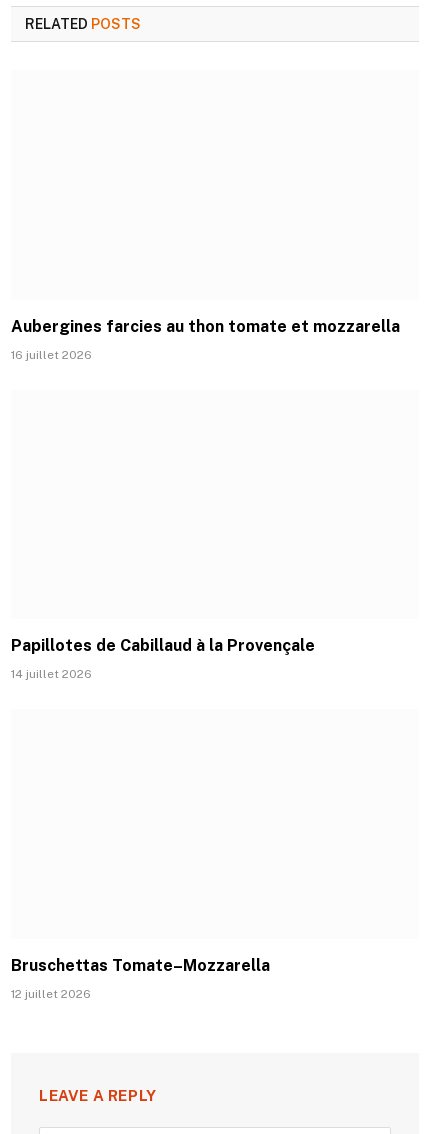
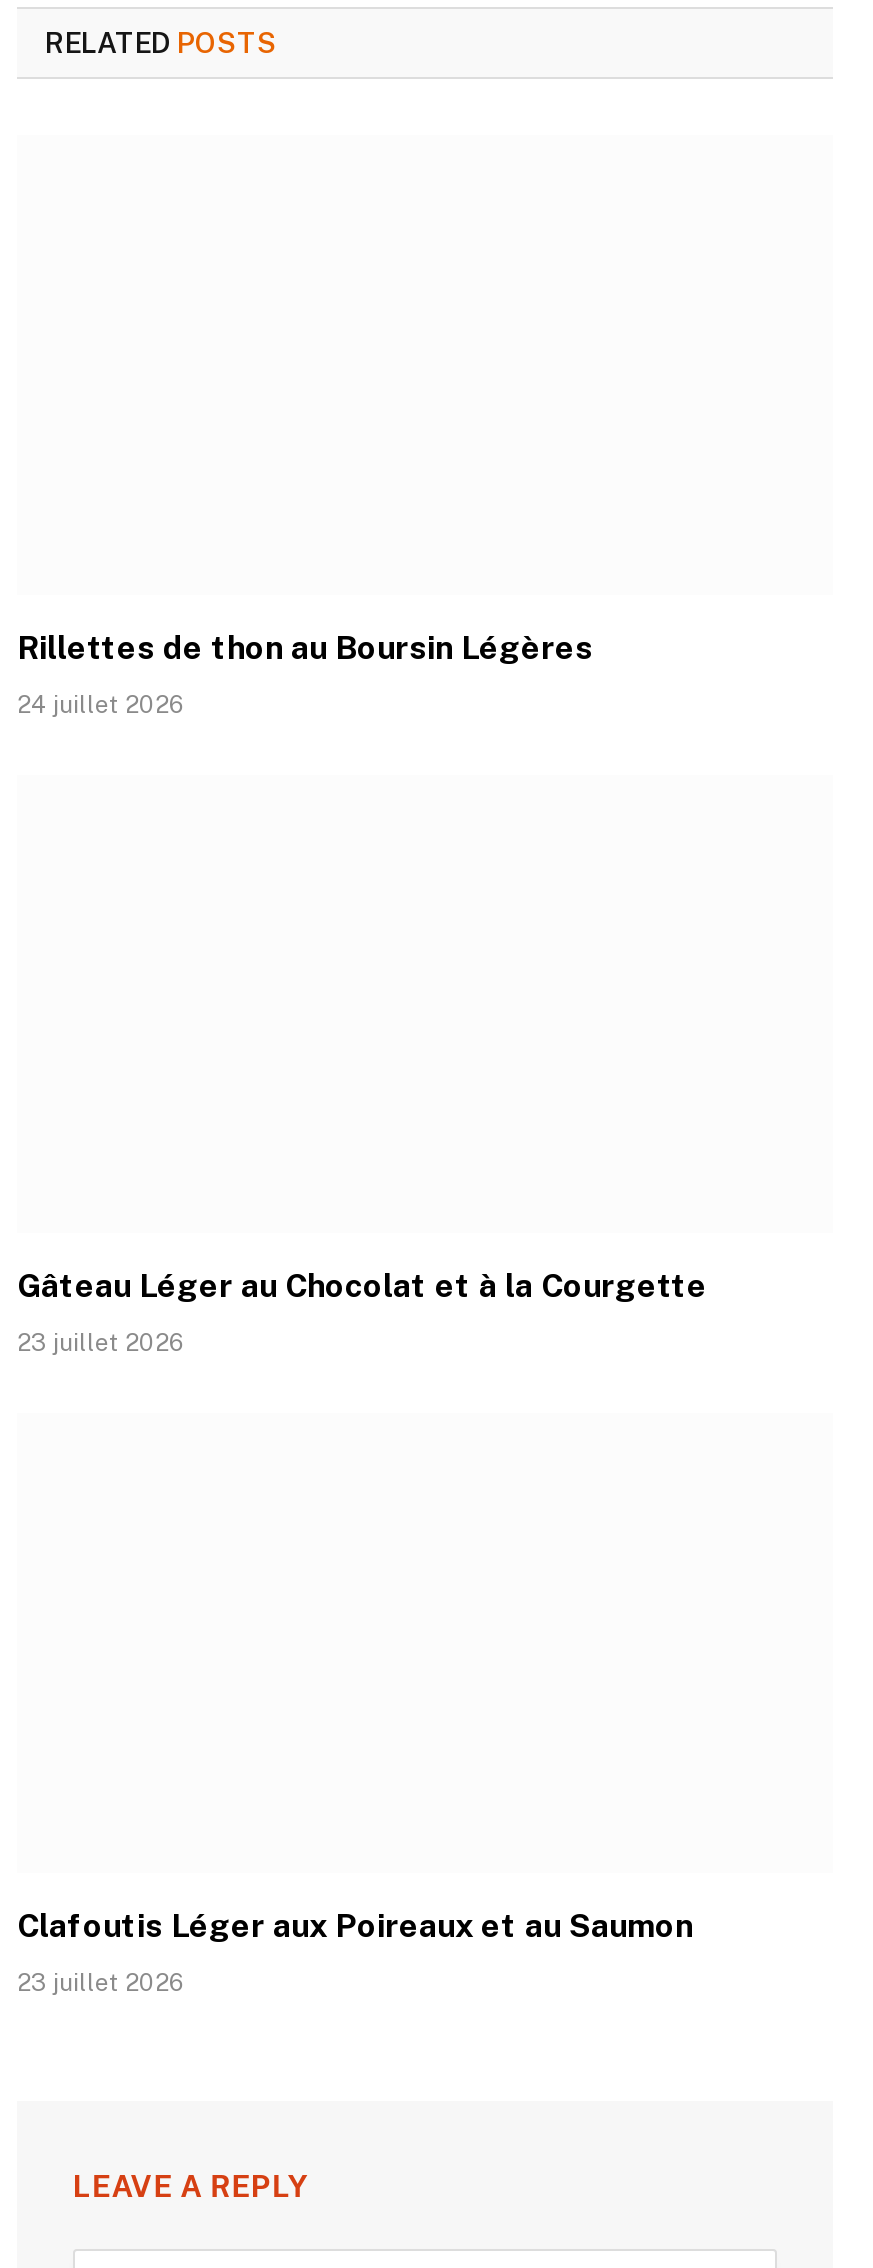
- Aubergines farcies au thon tomate et mozzarella
+ Rillettes de thon au Boursin Légères

- 16 juillet 2026
+ 24 juillet 2026

- Papillotes de Cabillaud à la Provençale
+ Gâteau Léger au Chocolat et à la Courgette

- 14 juillet 2026
+ 23 juillet 2026

- Bruschettas Tomate–Mozzarella
+ Clafoutis Léger aux Poireaux et au Saumon

- 12 juillet 2026
+ 23 juillet 2026
